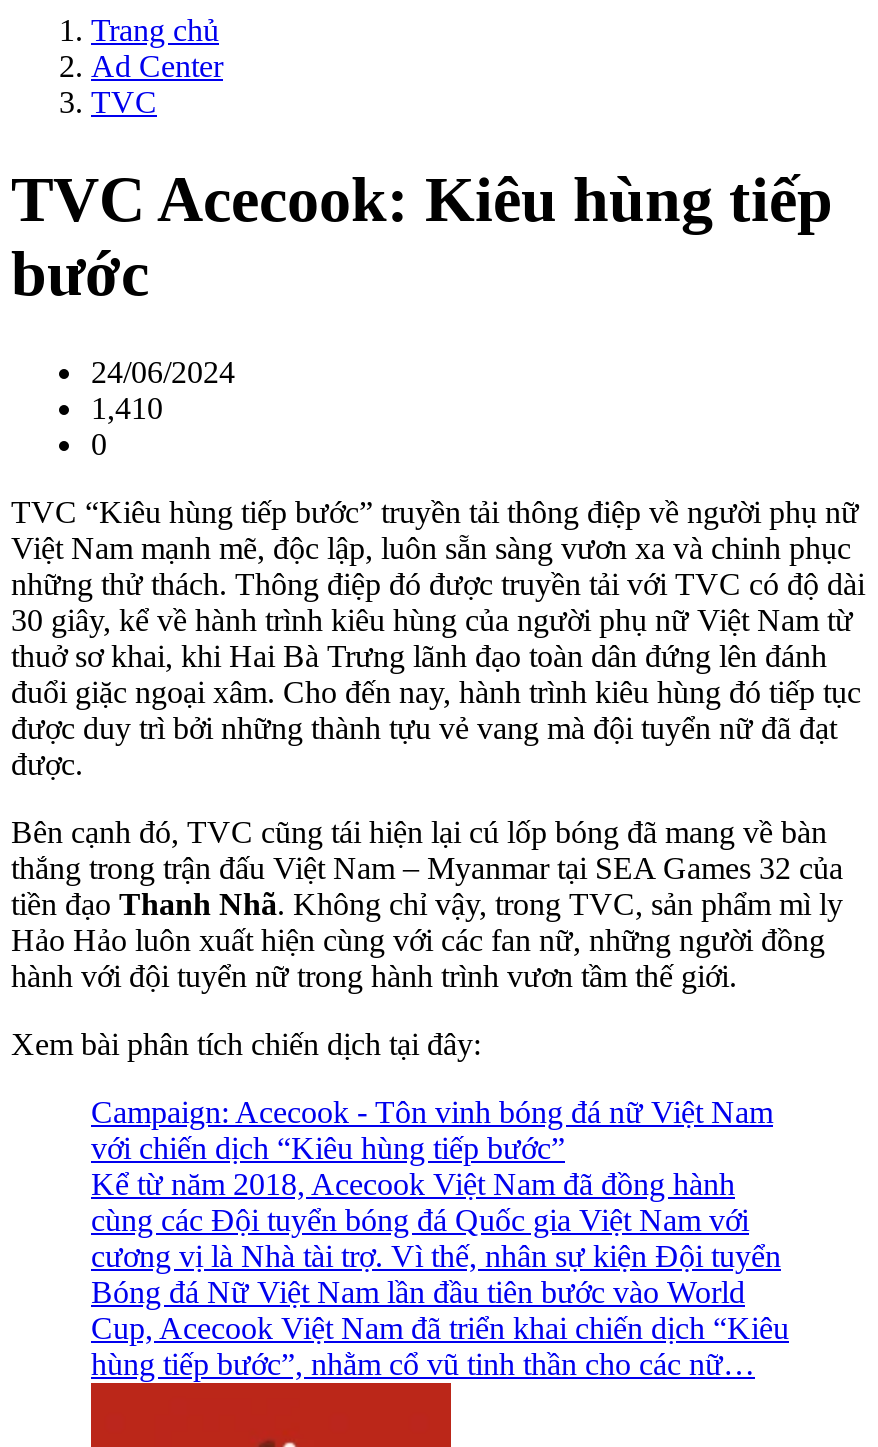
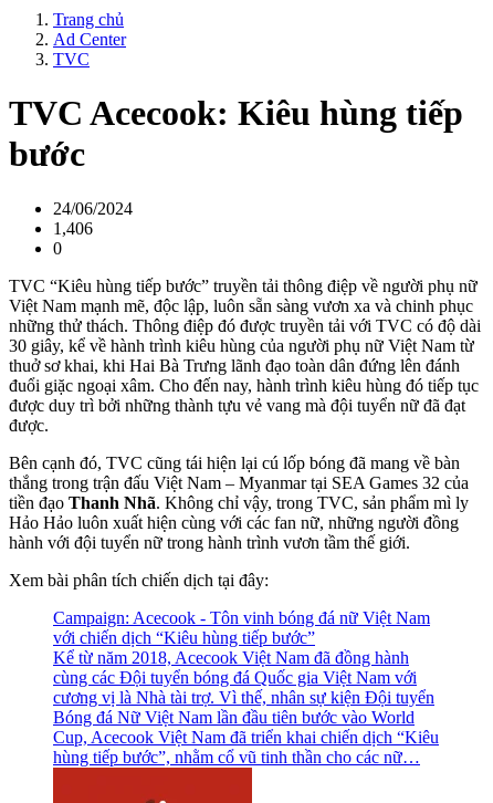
- 1,410
+ 1,406
